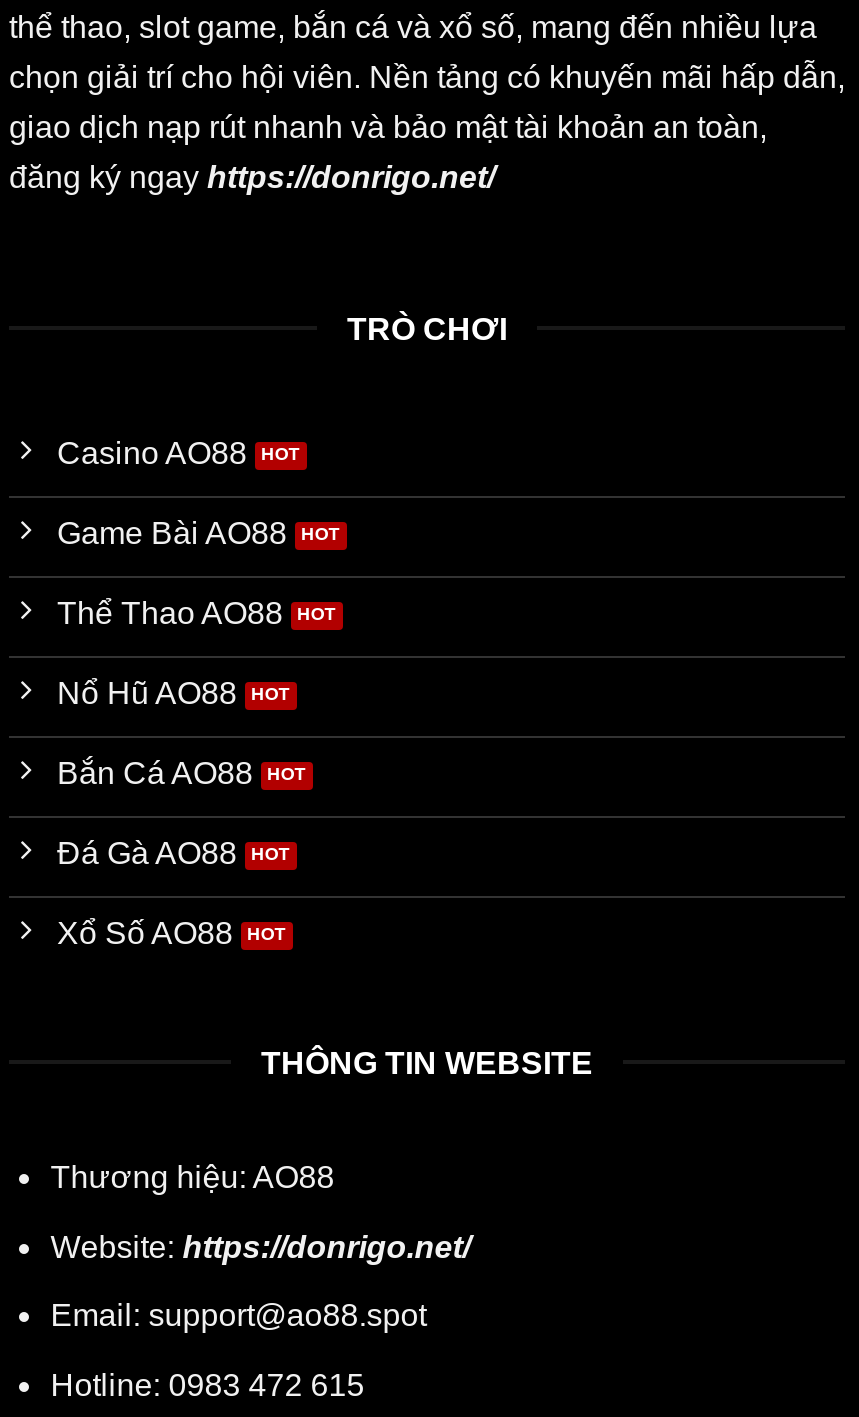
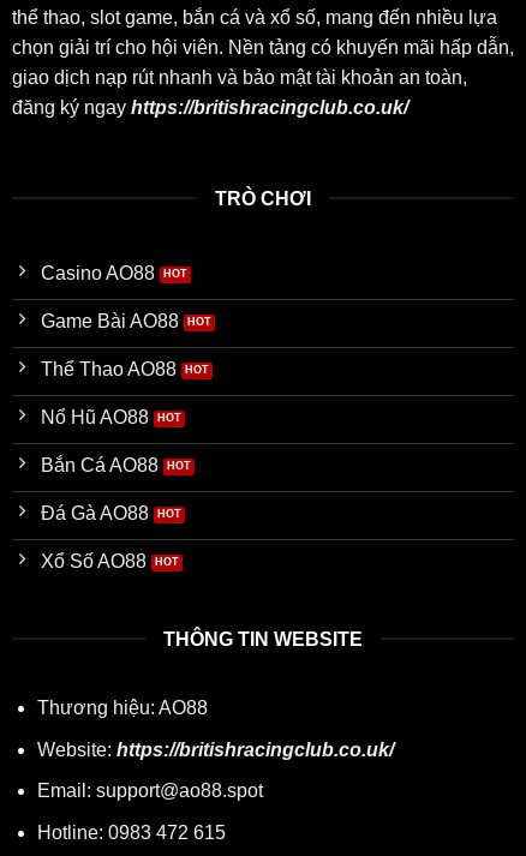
- đăng ký ngay https://donrigo.net/
+ đăng ký ngay https://britishracingclub.co.uk/

- Website: https://donrigo.net/
+ Website: https://britishracingclub.co.uk/
